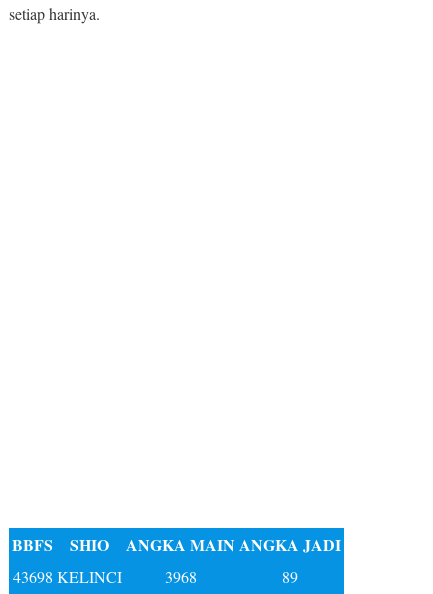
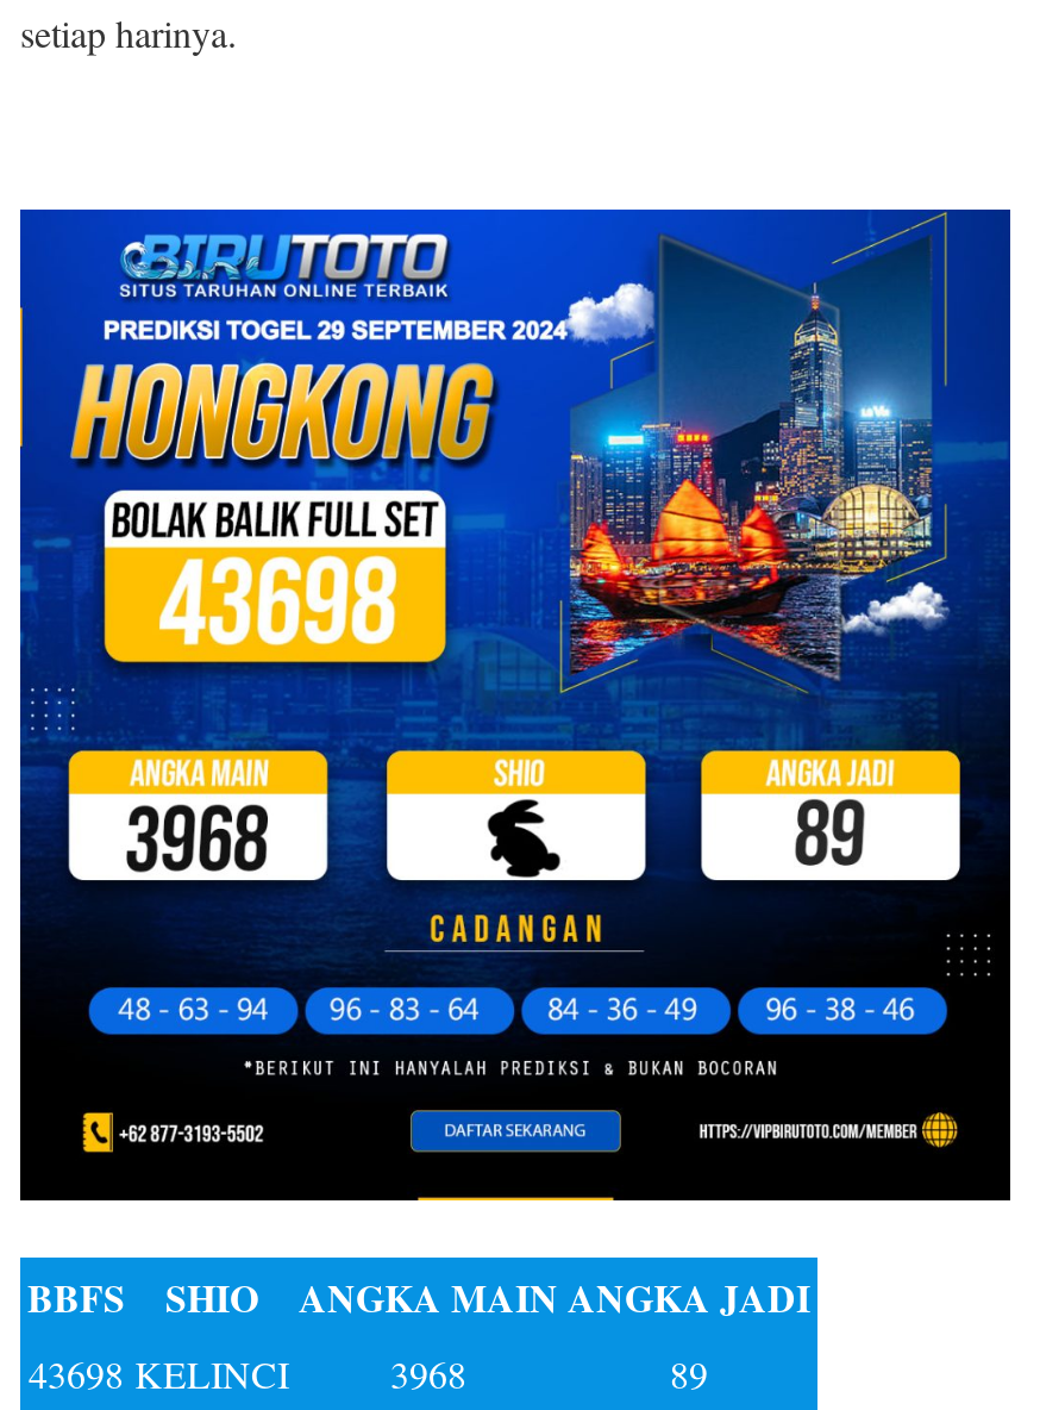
+ [image]
